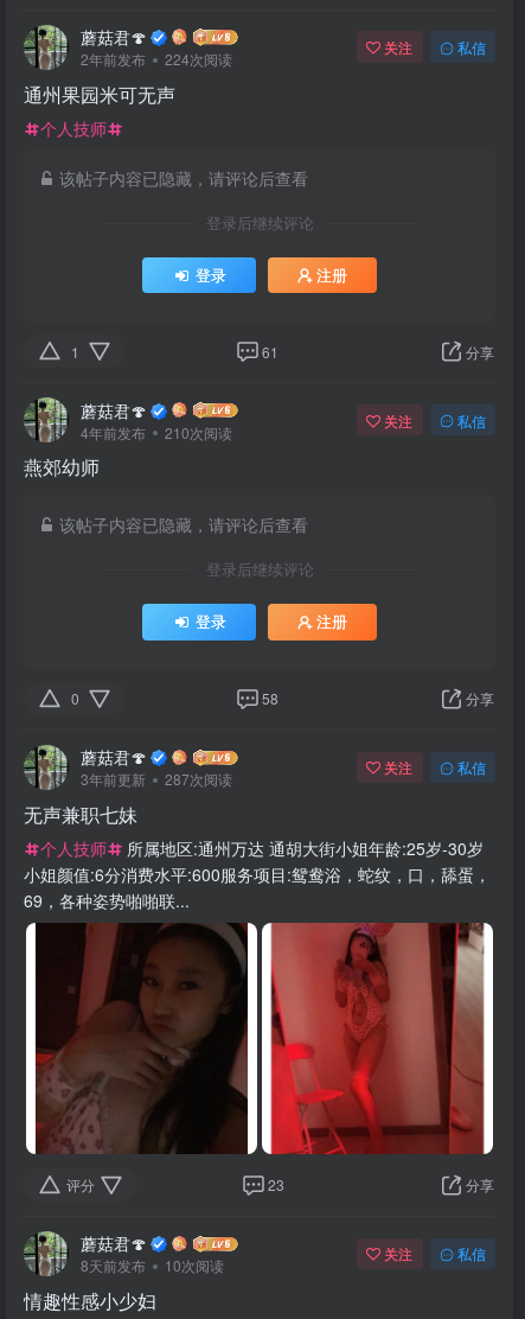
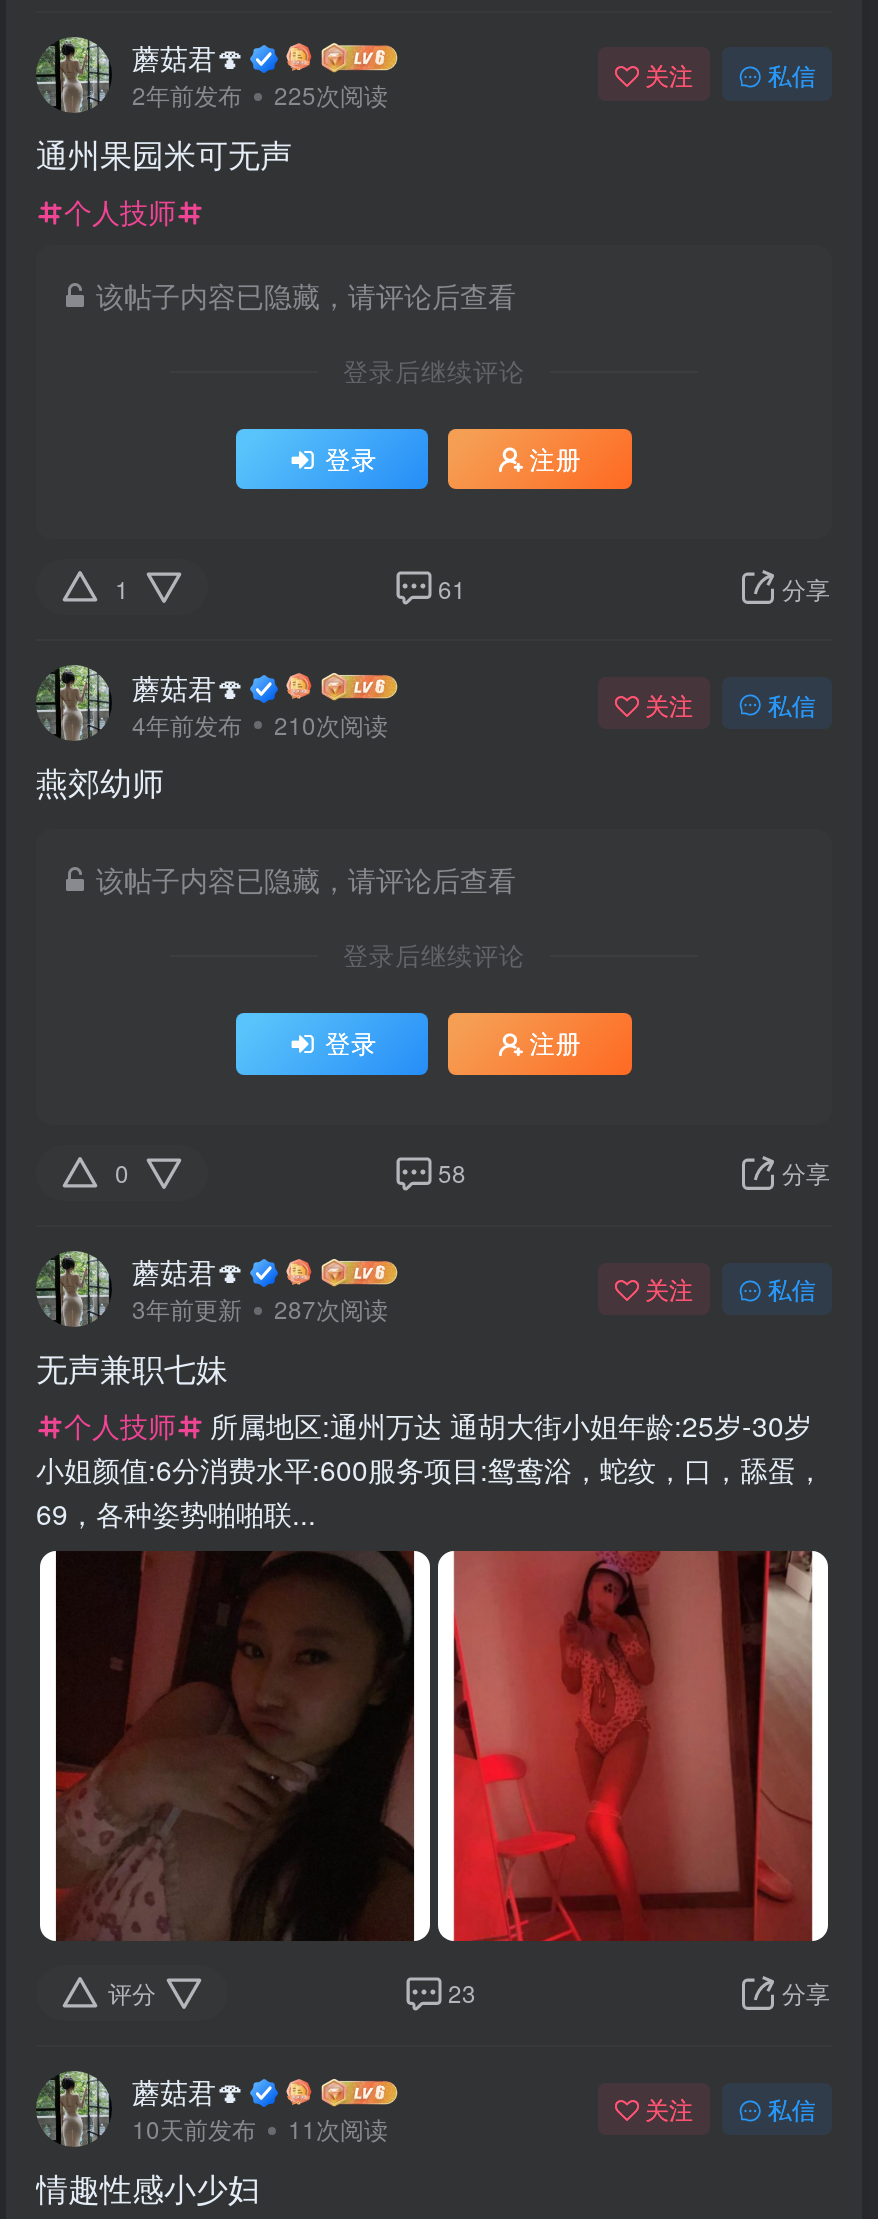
- 2年前发布 224次阅读
+ 2年前发布 225次阅读

- 8天前发布
+ 10天前发布

- 10次阅读
+ 11次阅读
